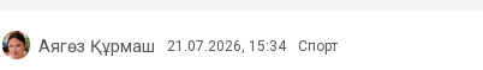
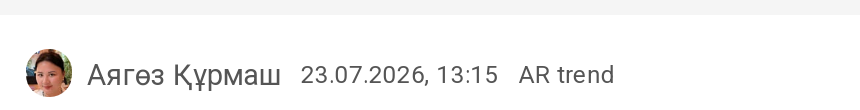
- 21.07.2026, 15:34
- Спорт
+ 23.07.2026, 13:15
+ AR trend
